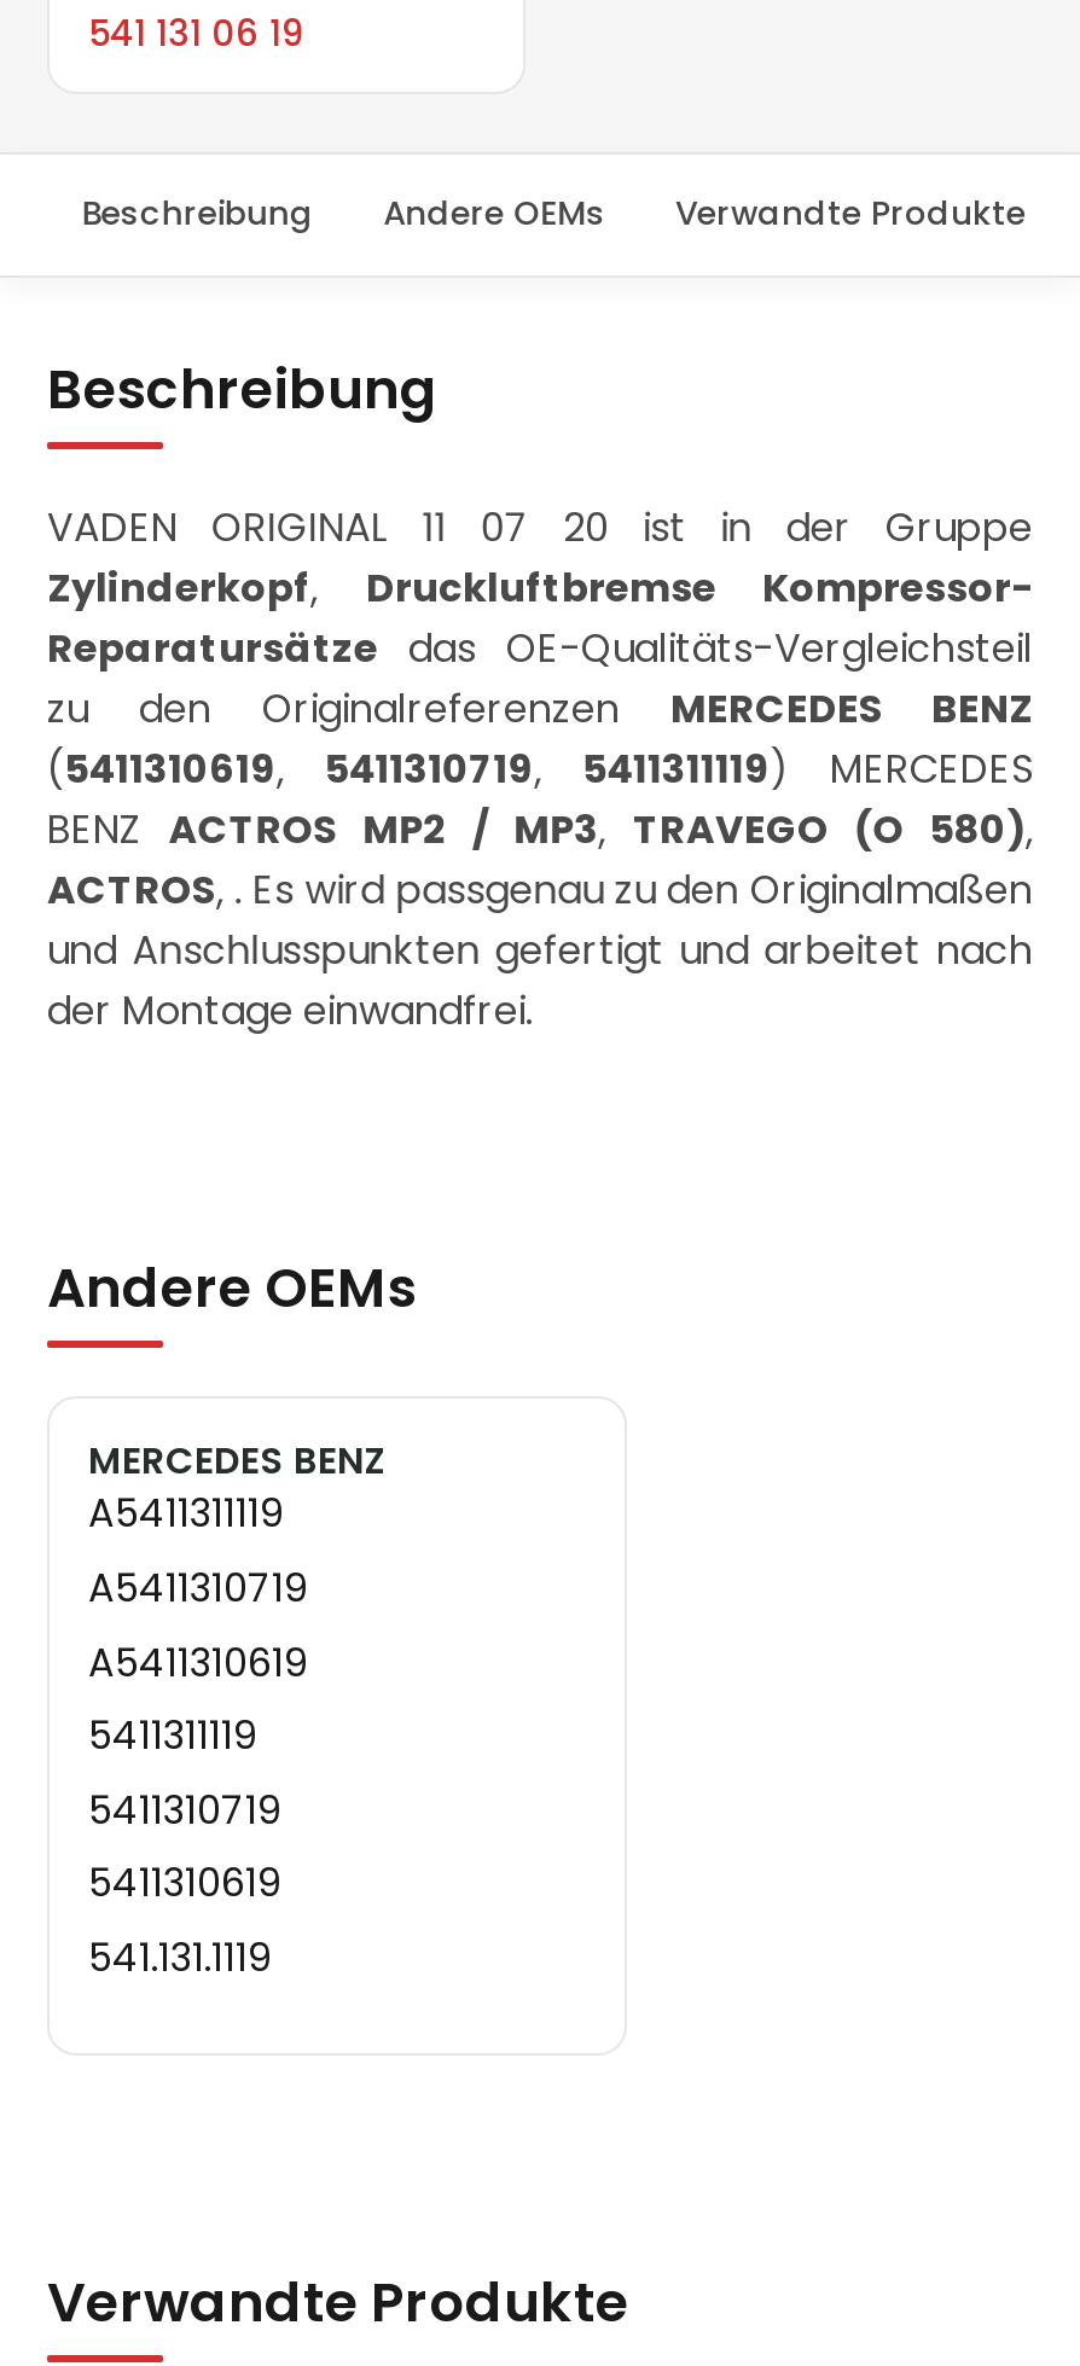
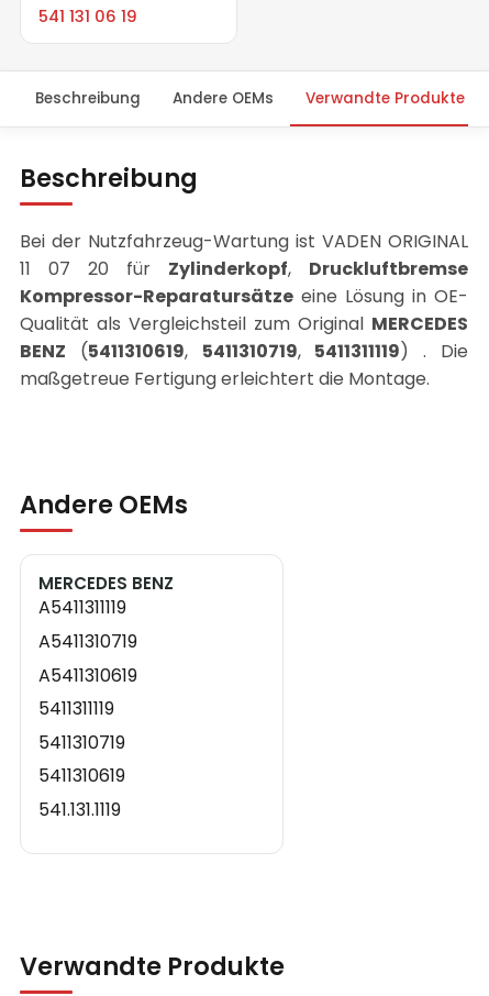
- VADEN ORIGINAL 11 07 20 ist in der Gruppe
- Zylinderkopf, Druckluftbremse Kompressor-
- Reparatursätze das OE-Qualitäts-Vergleichsteil
- zu den Originalreferenzen MERCEDES BENZ
- (5411310619, 5411310719, 5411311119) MERCEDES
- BENZ ACTROS MP2 / MP3, TRAVEGO (O 580),
- ACTROS,. Es wird passgenau zu den Originalmaßen
- und Anschlusspunkten gefertigt und arbeitet nach
- der Montage einwandfrei.
+ Bei der Nutzfahrzeug-Wartung ist VADEN ORIGINAL
+ 11 07 20 für Zylinderkopf, Druckluftbremse
+ Kompressor-Reparatursätze eine Lösung in OE-
+ Qualität als Vergleichsteil zum Original MERCEDES
+ BENZ (5411310619, 5411310719, 5411311119) . Die
+ maßgetreue Fertigung erleichtert die Montage.
